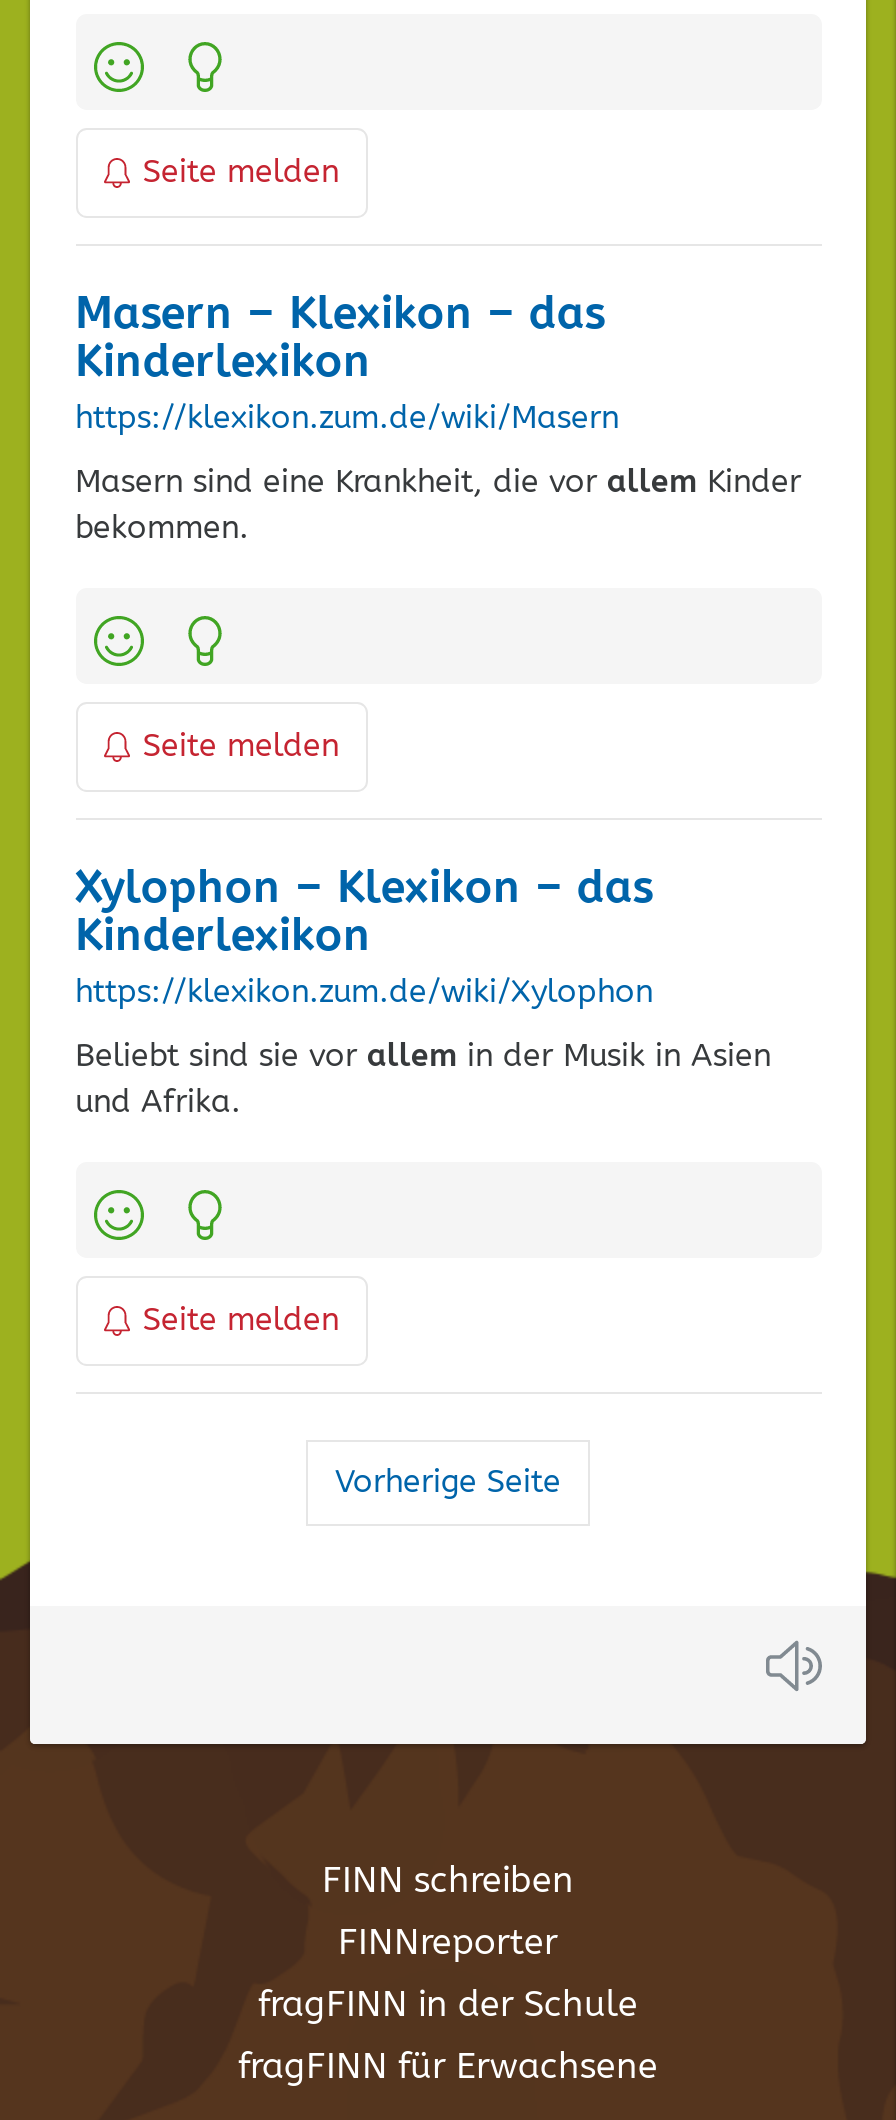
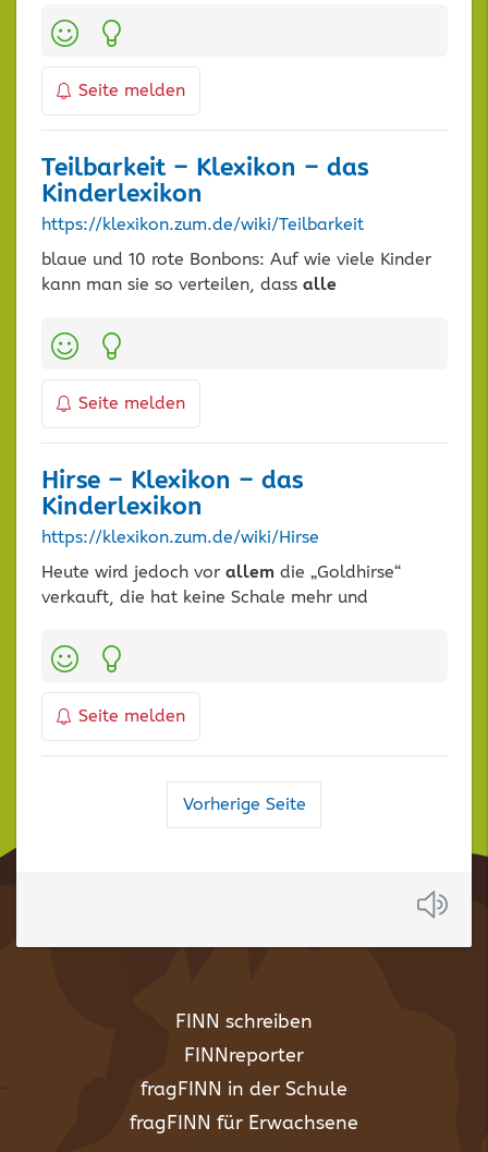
- Masern – Klexikon – das
+ Teilbarkeit – Klexikon – das

- https://klexikon.zum.de/wiki/Masern
- Masern sind eine Krankheit, die vor allem Kinder
- bekommen.
+ https://klexikon.zum.de/wiki/Teilbarkeit
+ blaue und 10 rote Bonbons: Auf wie viele Kinder
+ kann man sie so verteilen, dass alle

- Xylophon – Klexikon – das
+ Hirse – Klexikon – das

- https://klexikon.zum.de/wiki/Xylophon
- Beliebt sind sie vor allem in der Musik in Asien
- und Afrika.
+ https://klexikon.zum.de/wiki/Hirse
+ Heute wird jedoch vor allem die „Goldhirse“
+ verkauft, die hat keine Schale mehr und
